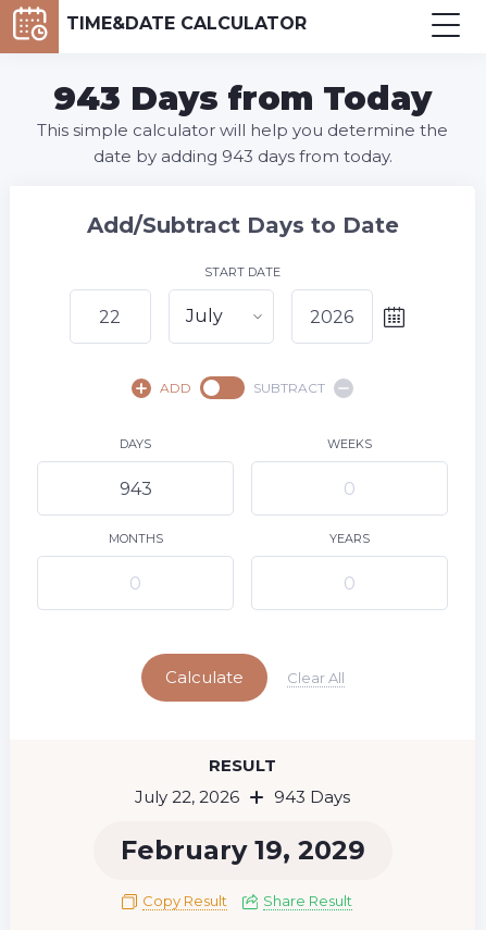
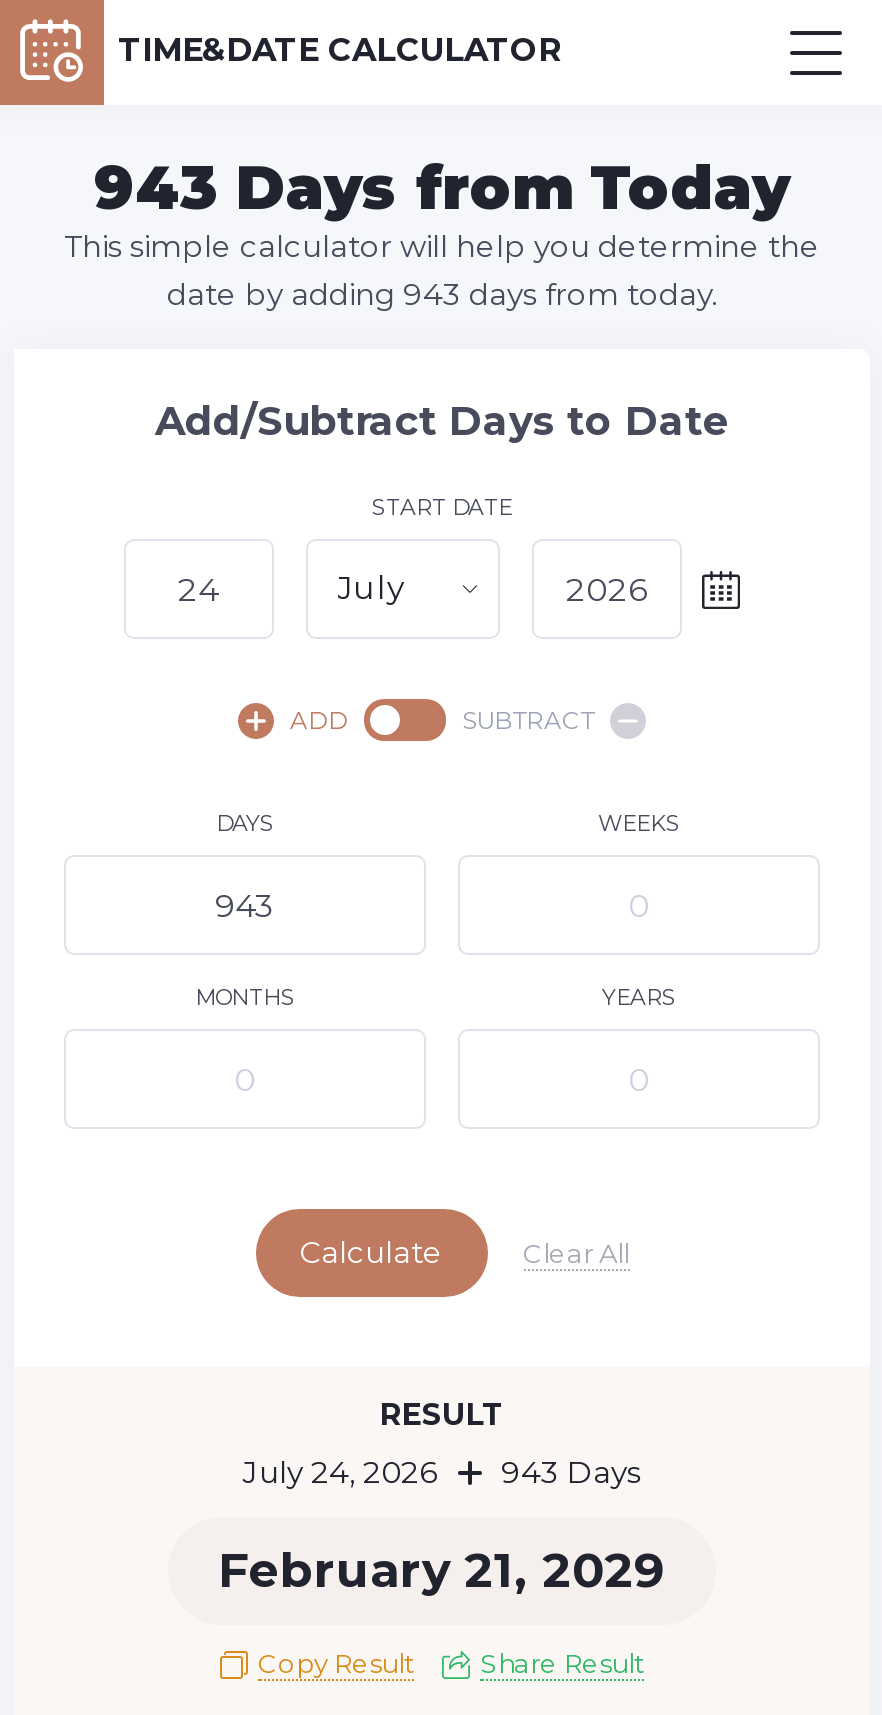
- July 22, 2026 943 Days
+ July 24, 2026 943 Days

- February 19, 2029
+ February 21, 2029
